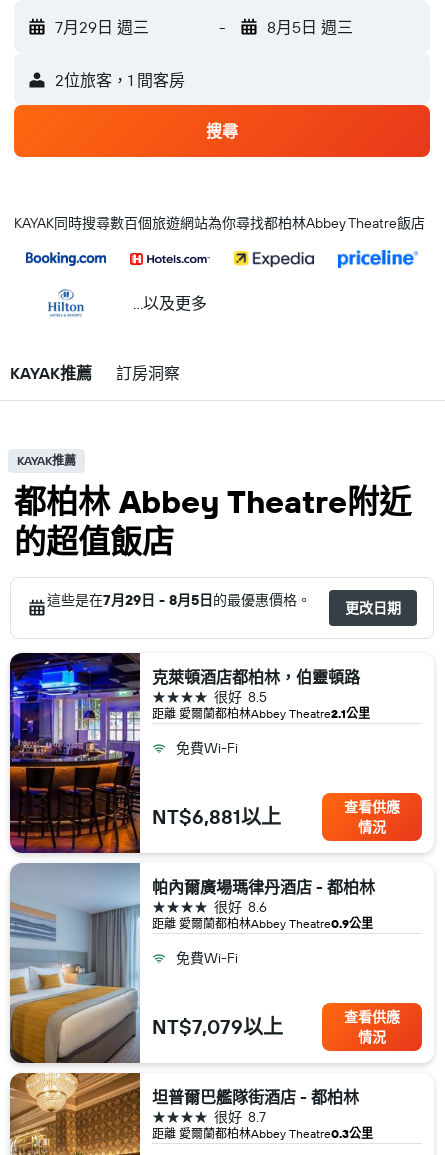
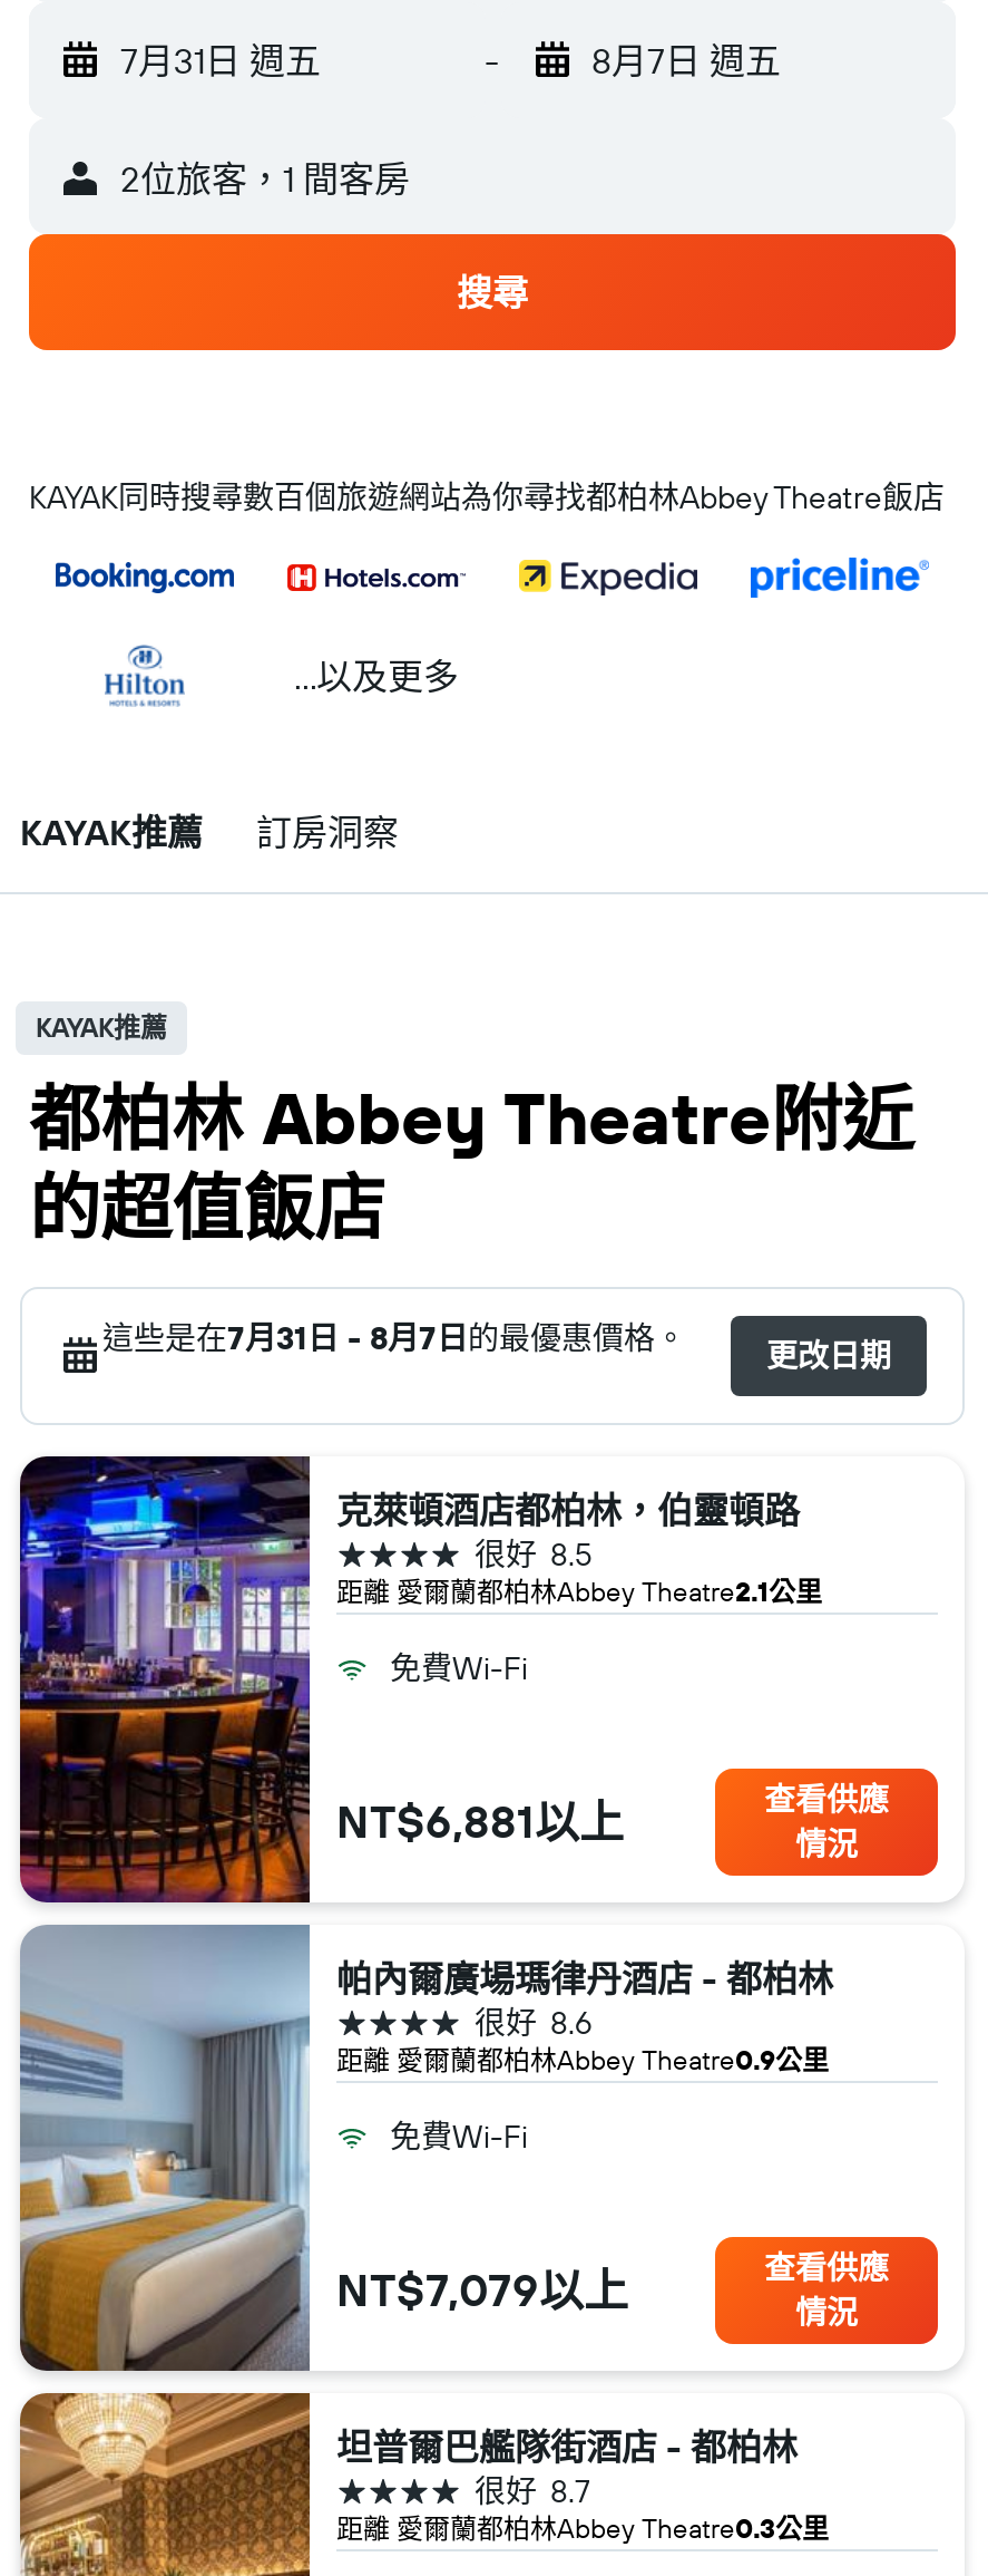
- 7月29日 週三
+ 7月31日 週五

- 8月5日 週三
+ 8月7日 週五

- 這些是在7月29日 - 8月5日的最優惠價格。
+ 這些是在7月31日 - 8月7日的最優惠價格。
